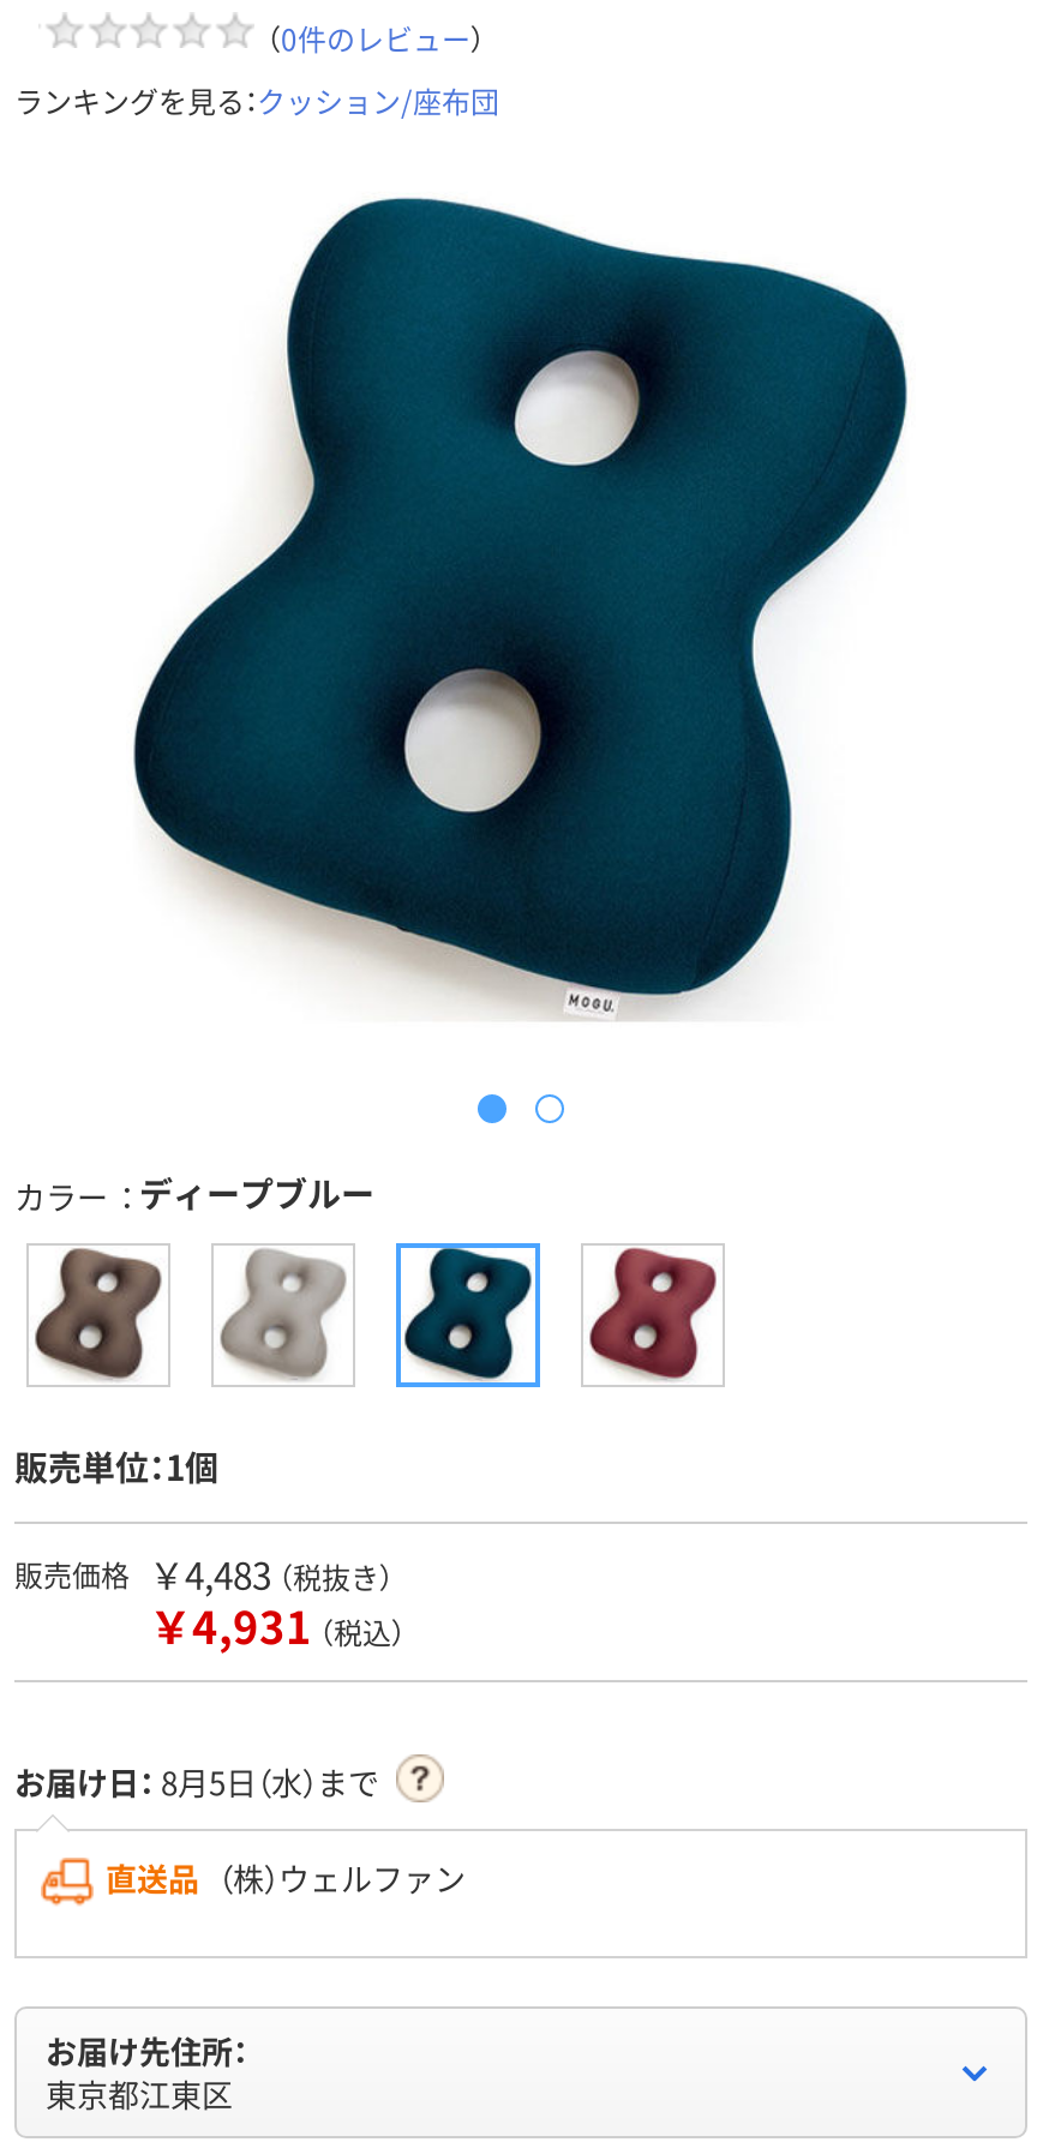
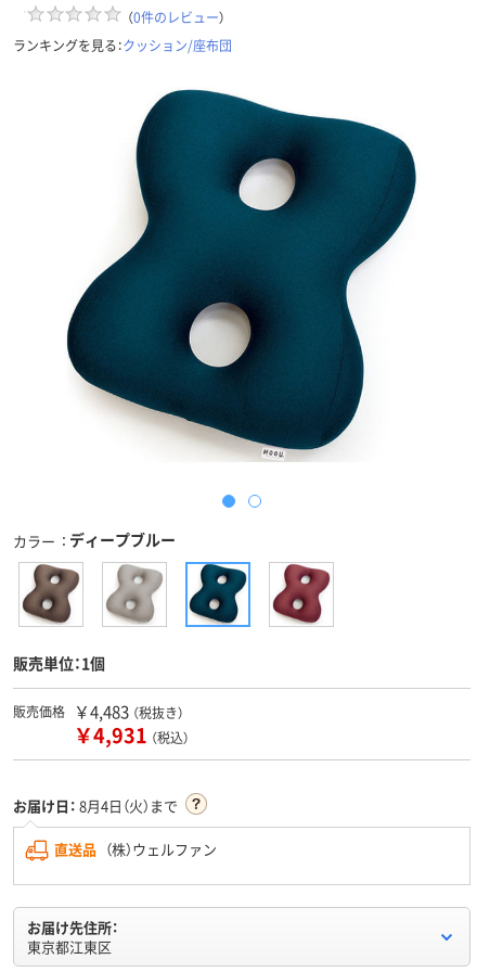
- お届け日：8月5日（水）まで
+ お届け日：8月4日（火）まで
